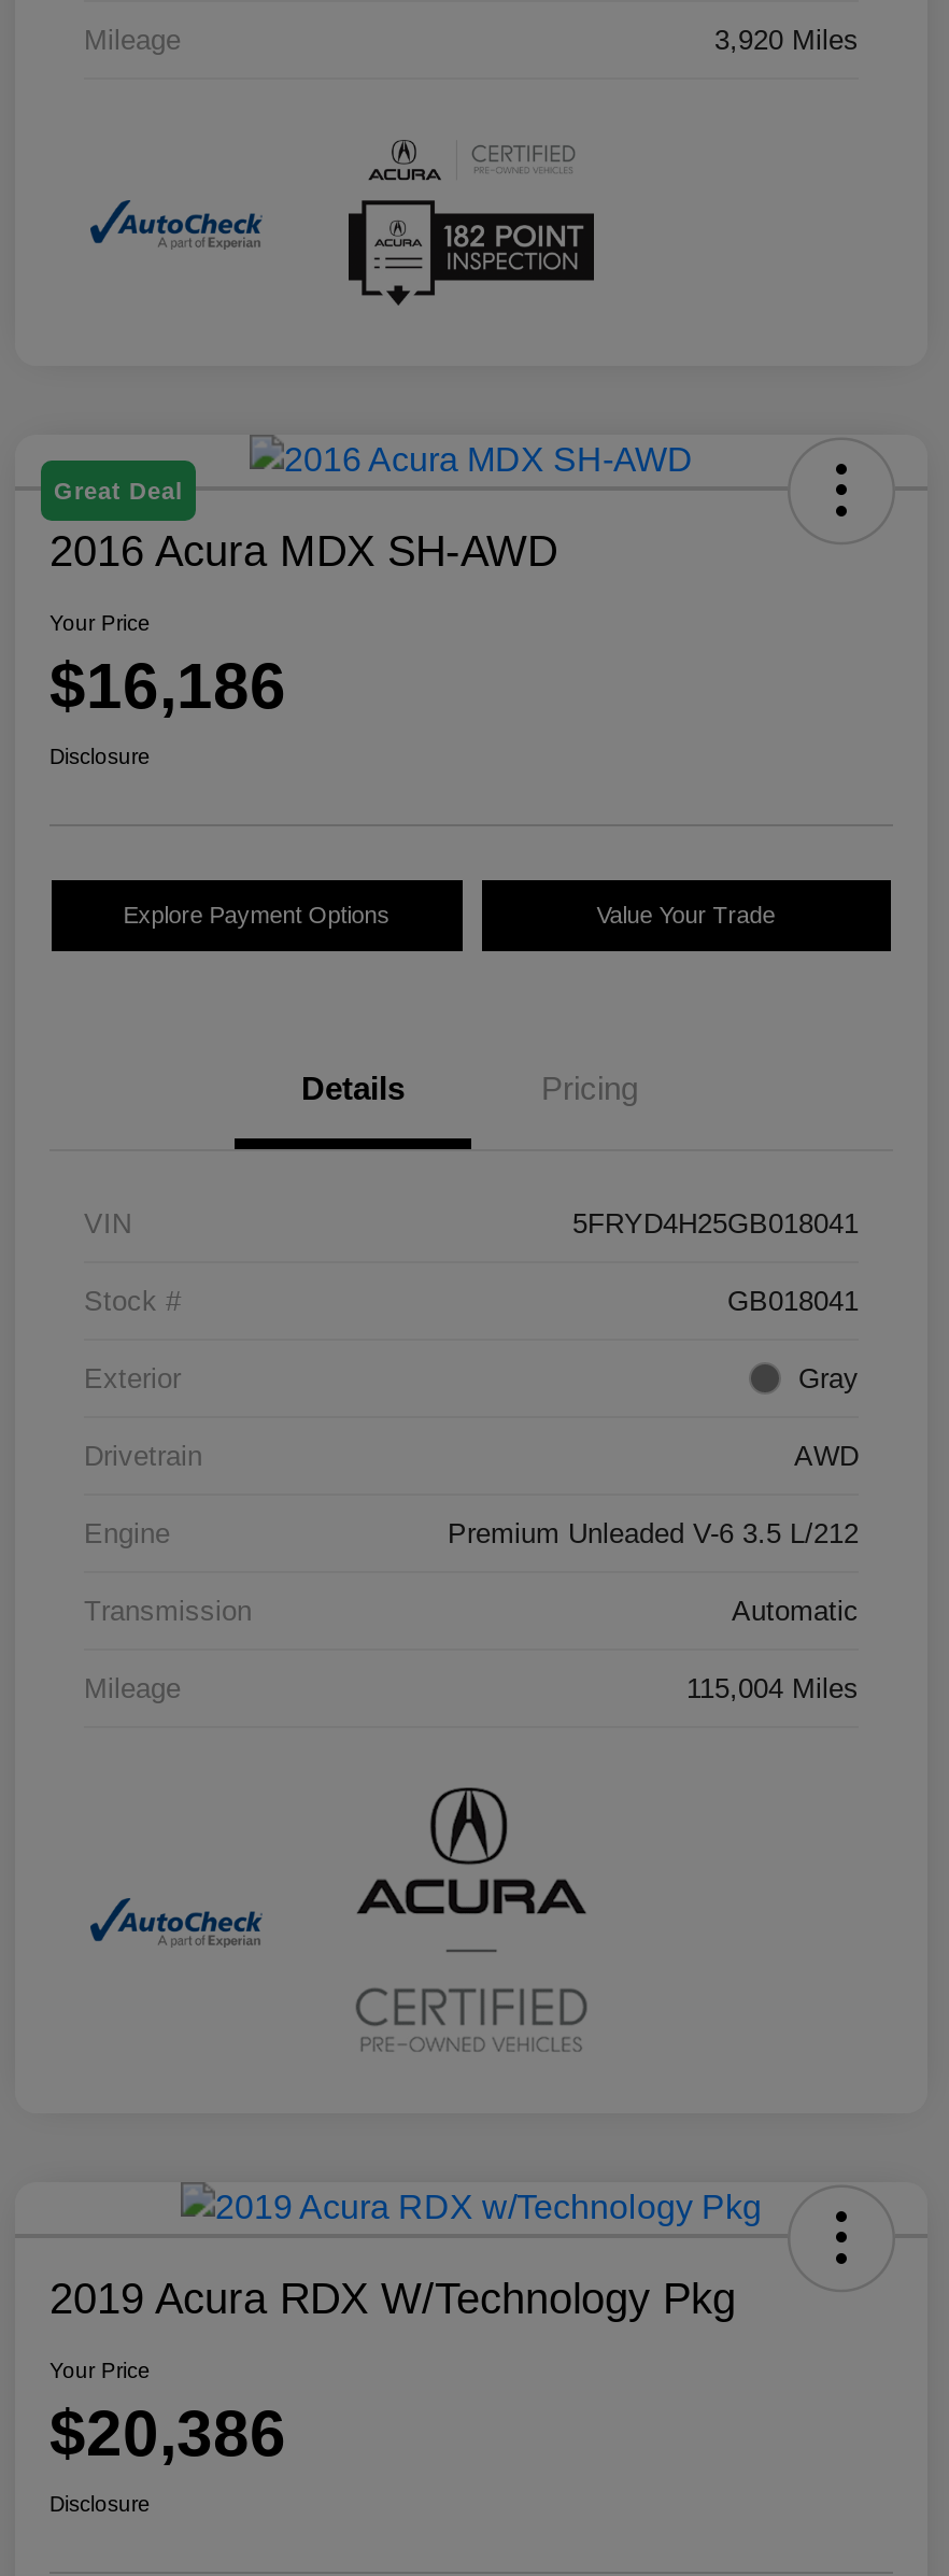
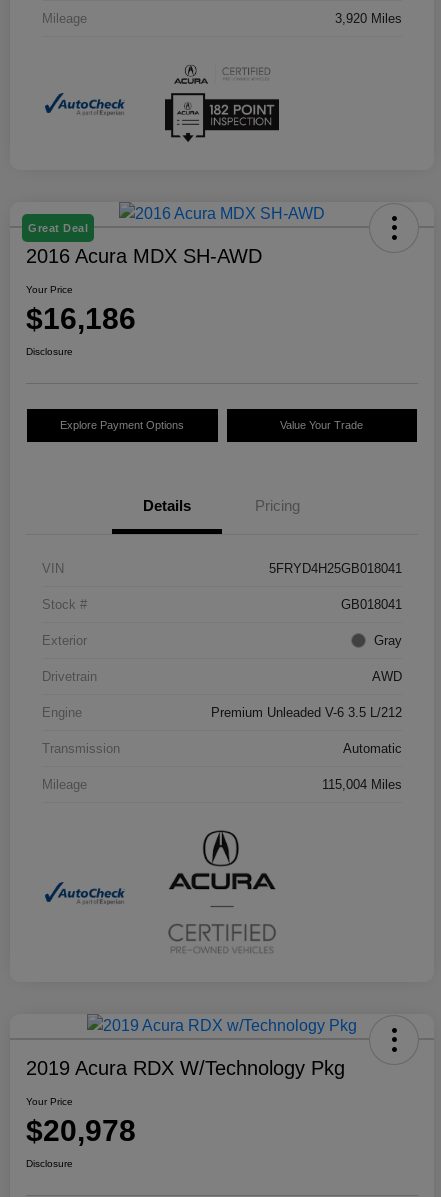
- $20,386
+ $20,978
